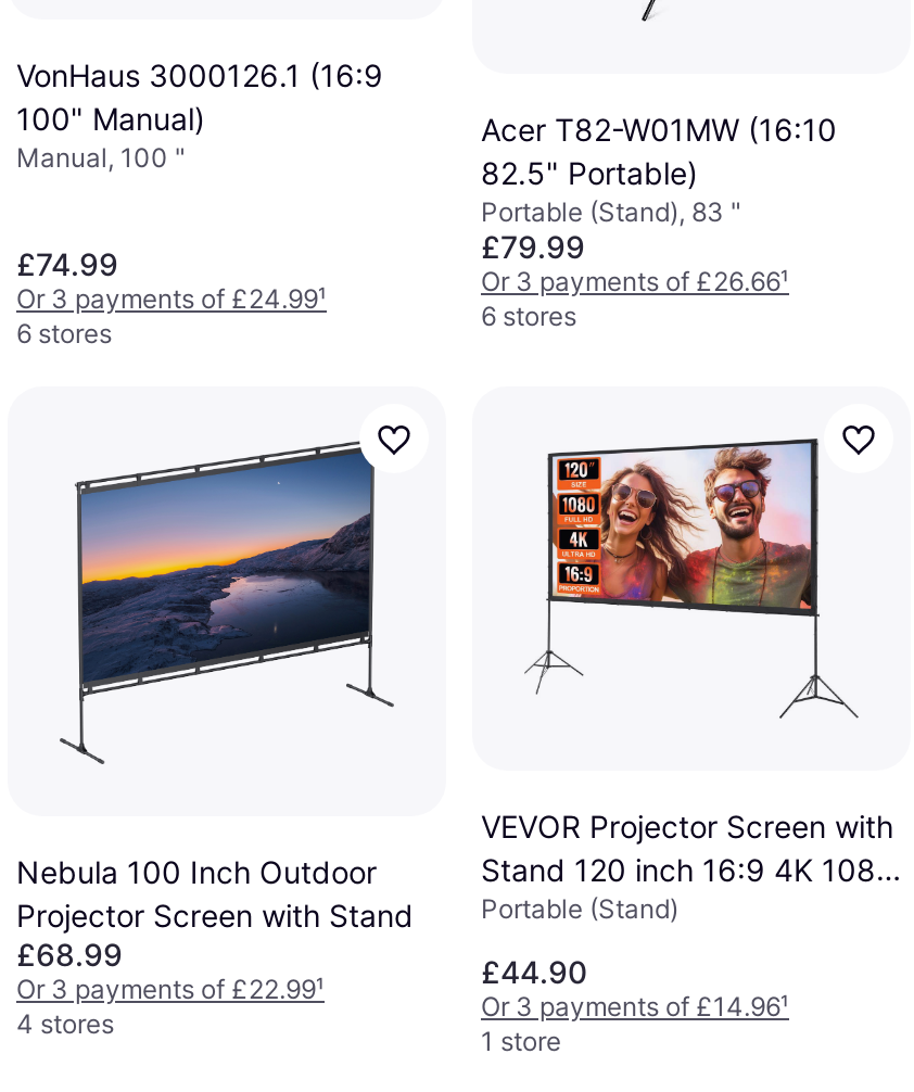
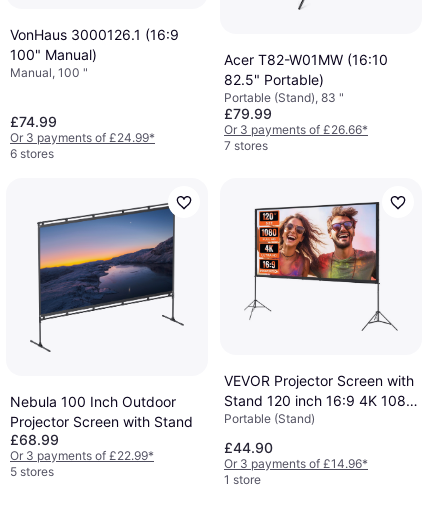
- Or 3 payments of £26.66¹
+ Or 3 payments of £26.66*

- Or 3 payments of £24.99¹
+ Or 3 payments of £24.99*

- 6 stores
+ 7 stores

- Or 3 payments of £22.99¹
+ Or 3 payments of £22.99*

- Or 3 payments of £14.96¹
+ Or 3 payments of £14.96*

- 4 stores
+ 5 stores
